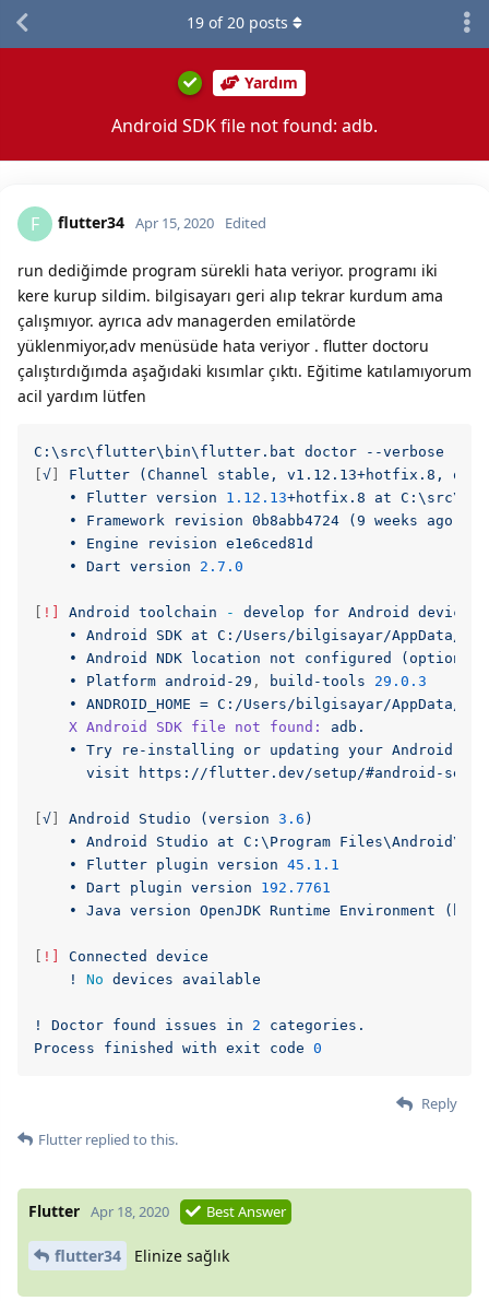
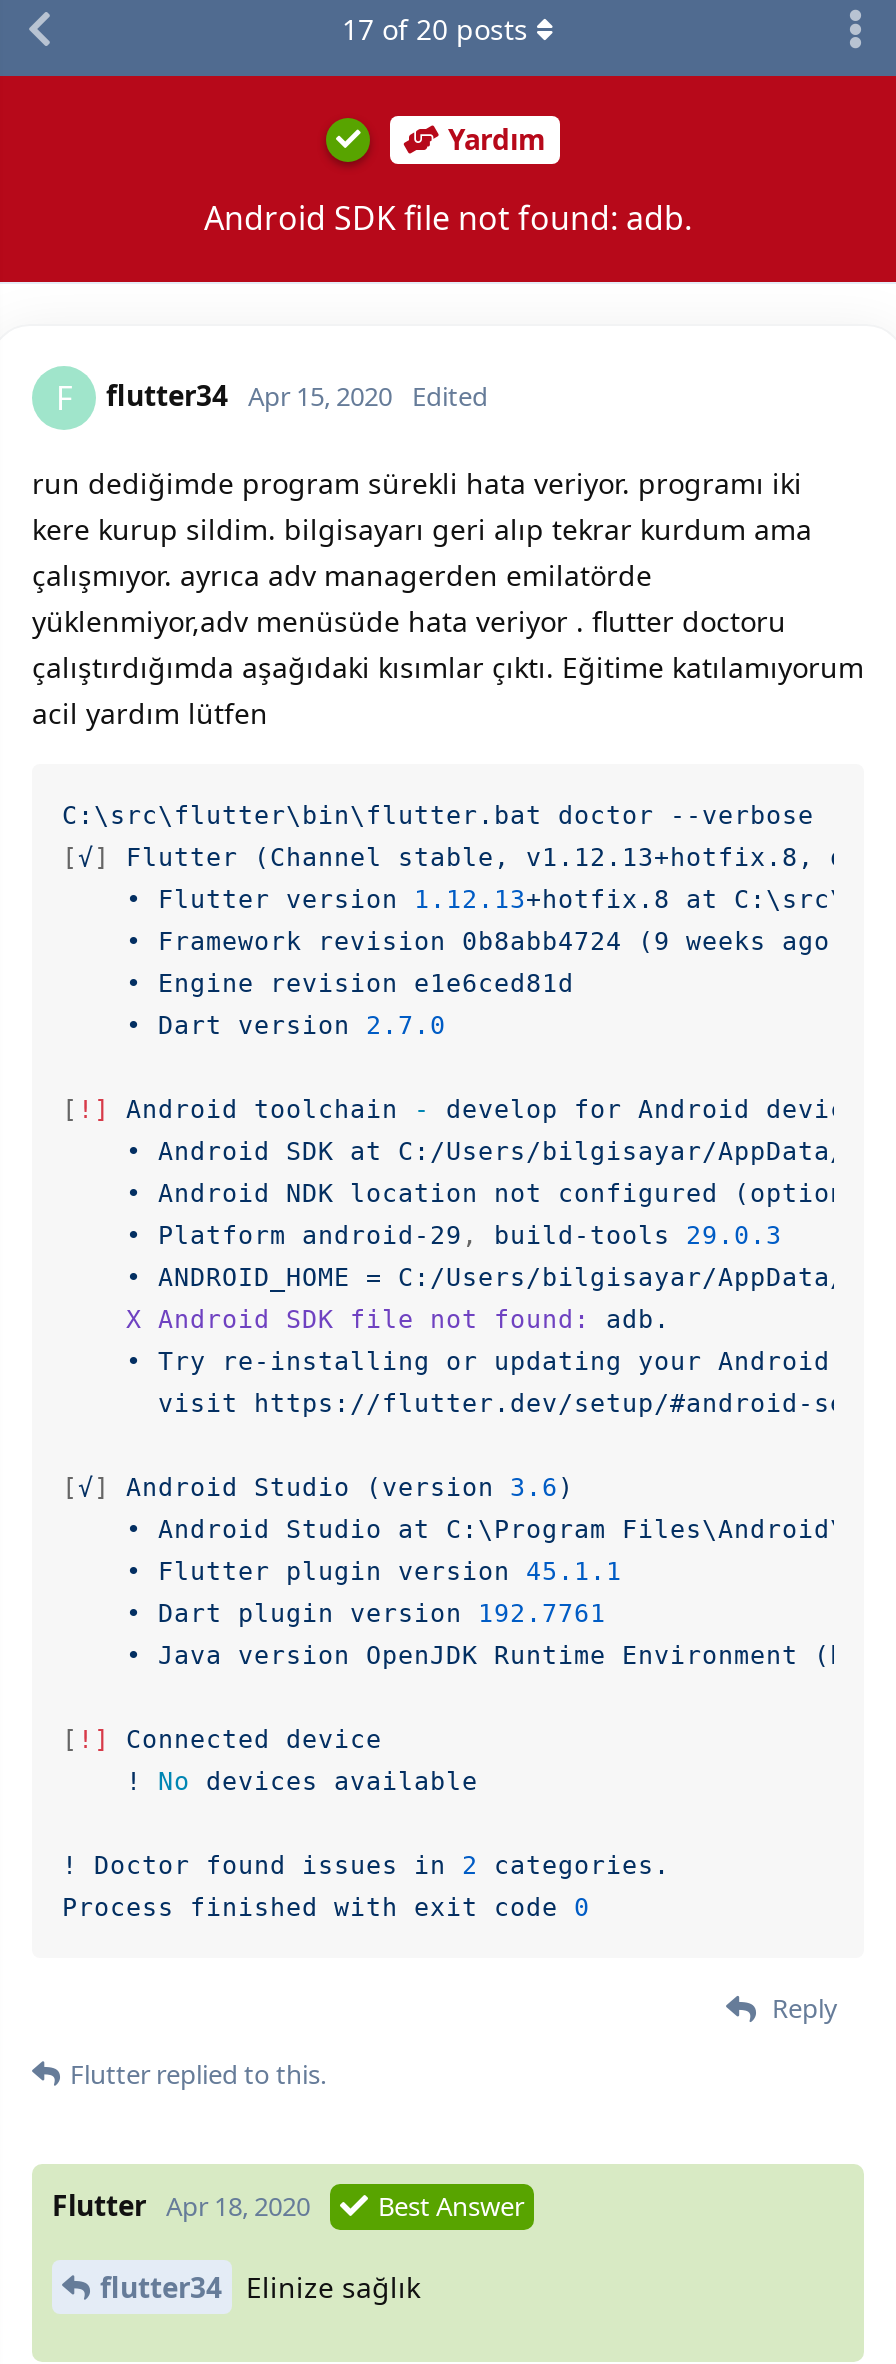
- 19 of 20 posts
+ 17 of 20 posts
